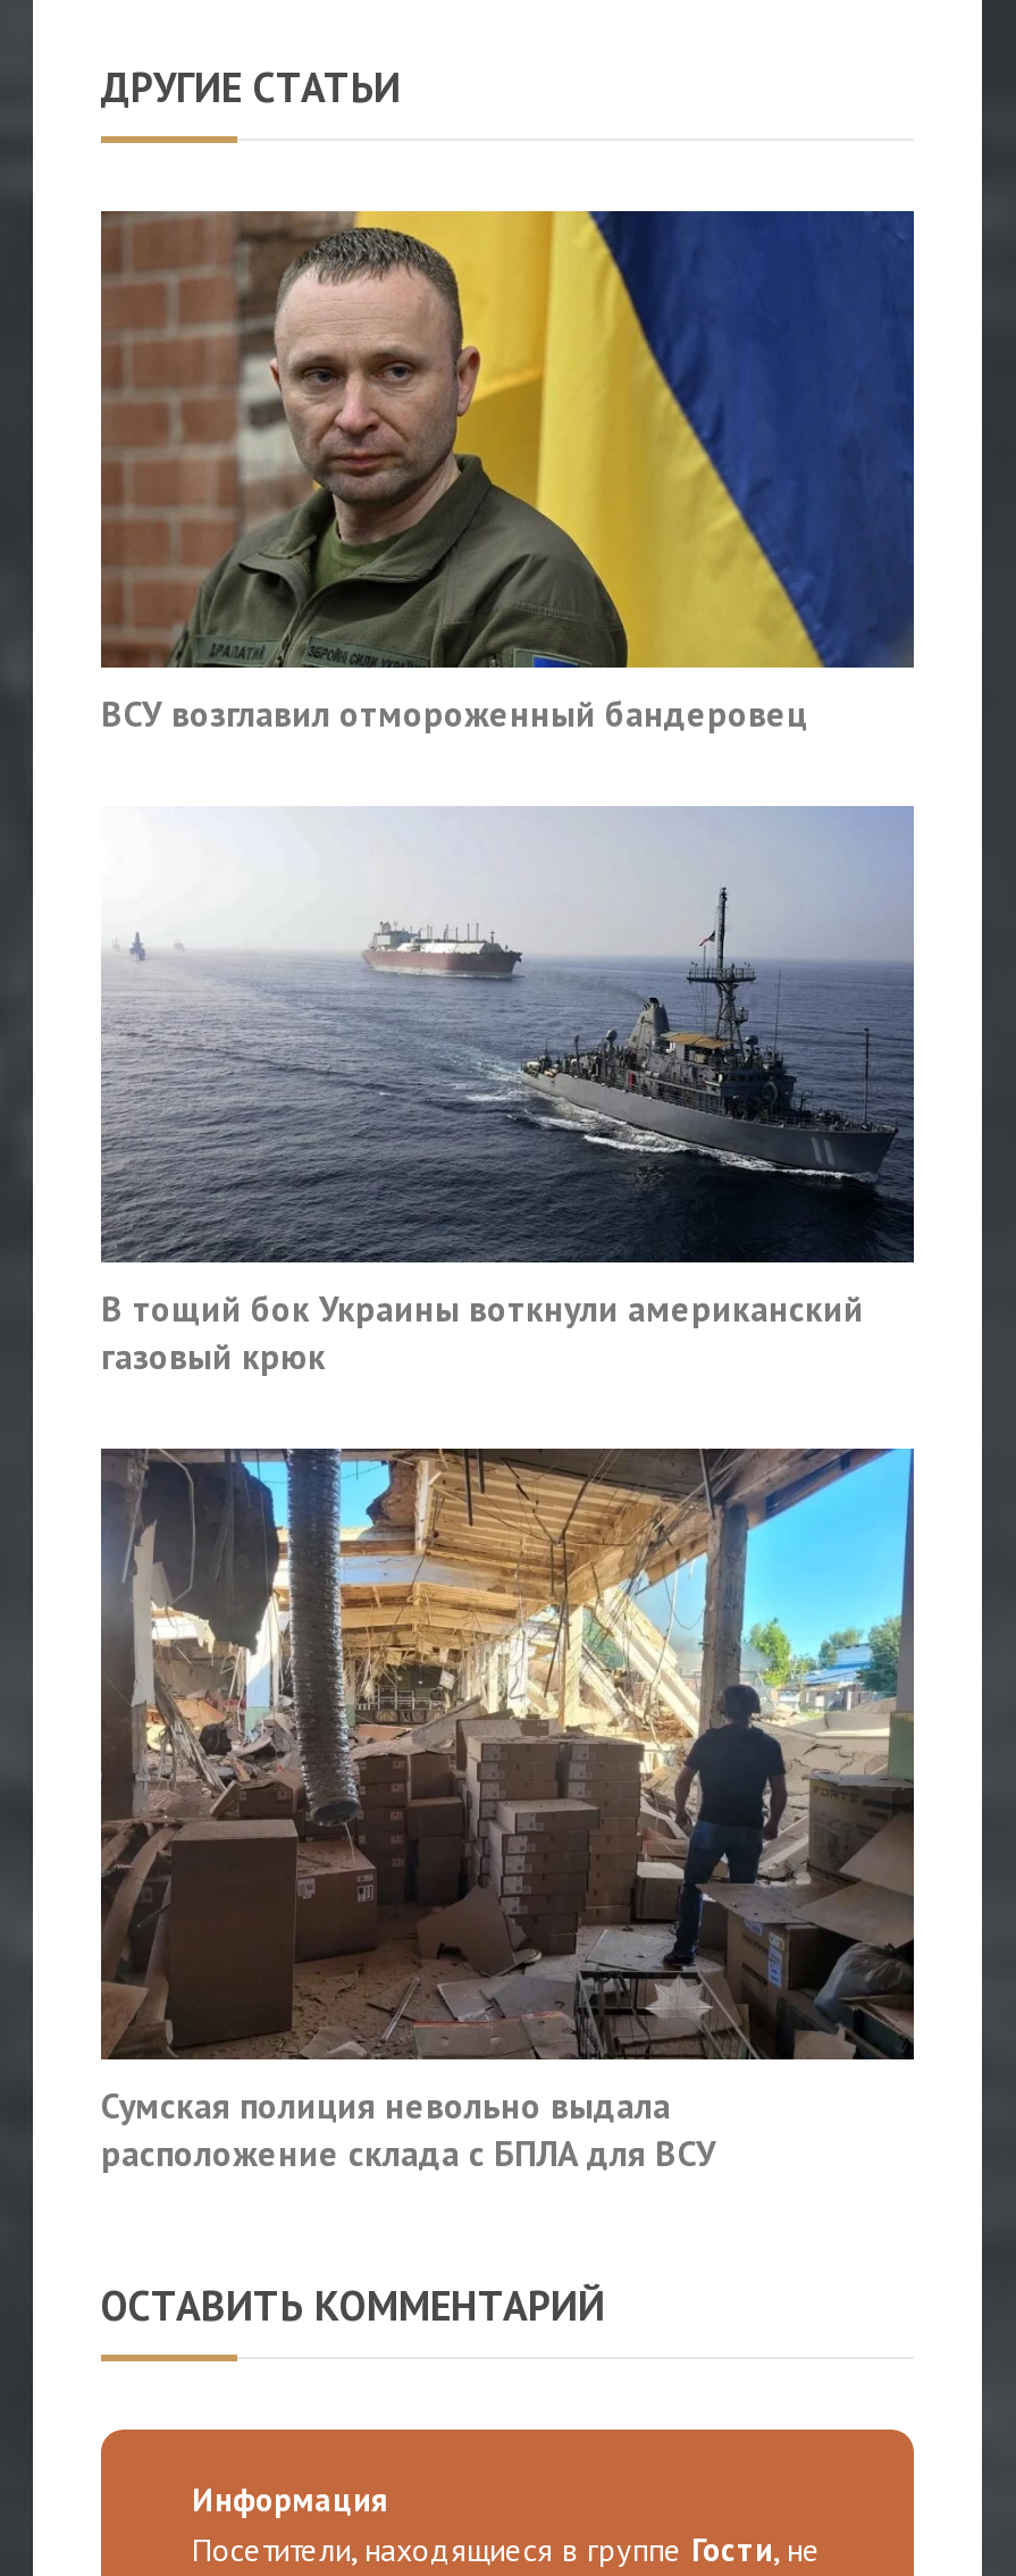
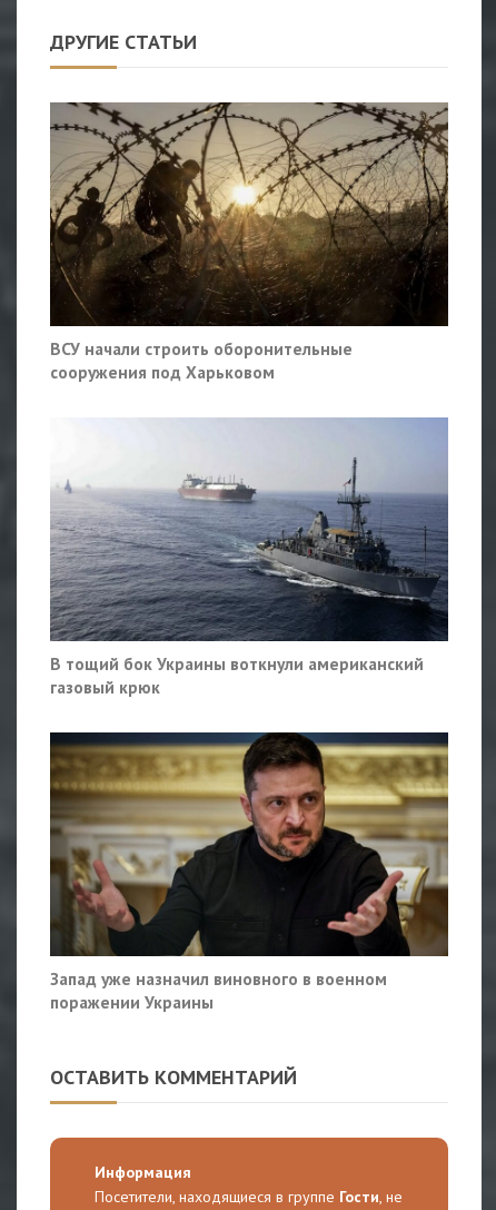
- [image]
- ВСУ возглавил отмороженный бандеровец
+ [image]
+ ВСУ начали строить оборонительные
+ сооружения под Харьковом

moved down: [image] | В тощий бок Украины воткнули американский | газовый крюк

- [image]
- Сумская полиция невольно выдала
- расположение склада с БПЛА для ВСУ
+ [image]
+ Запад уже назначил виновного в военном
+ поражении Украины
